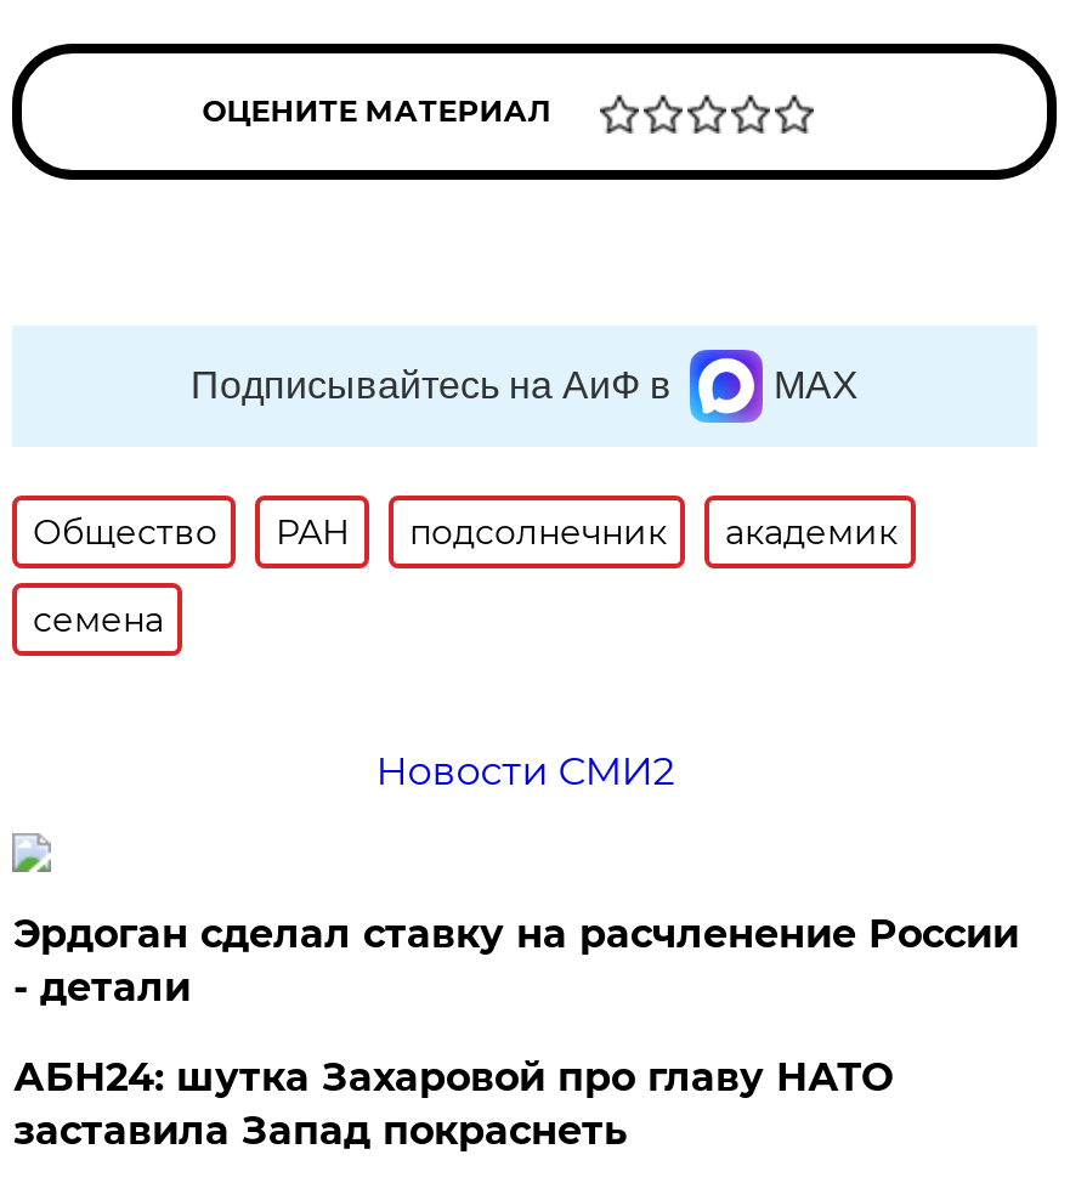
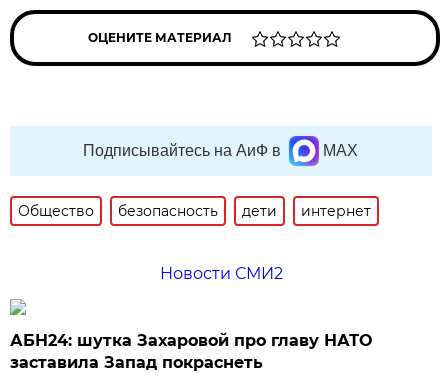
- РАН
- подсолнечник
- академик
- семена
+ безопасность
+ дети
+ интернет

- Эрдоган сделал ставку на расчленение России
- - детали
